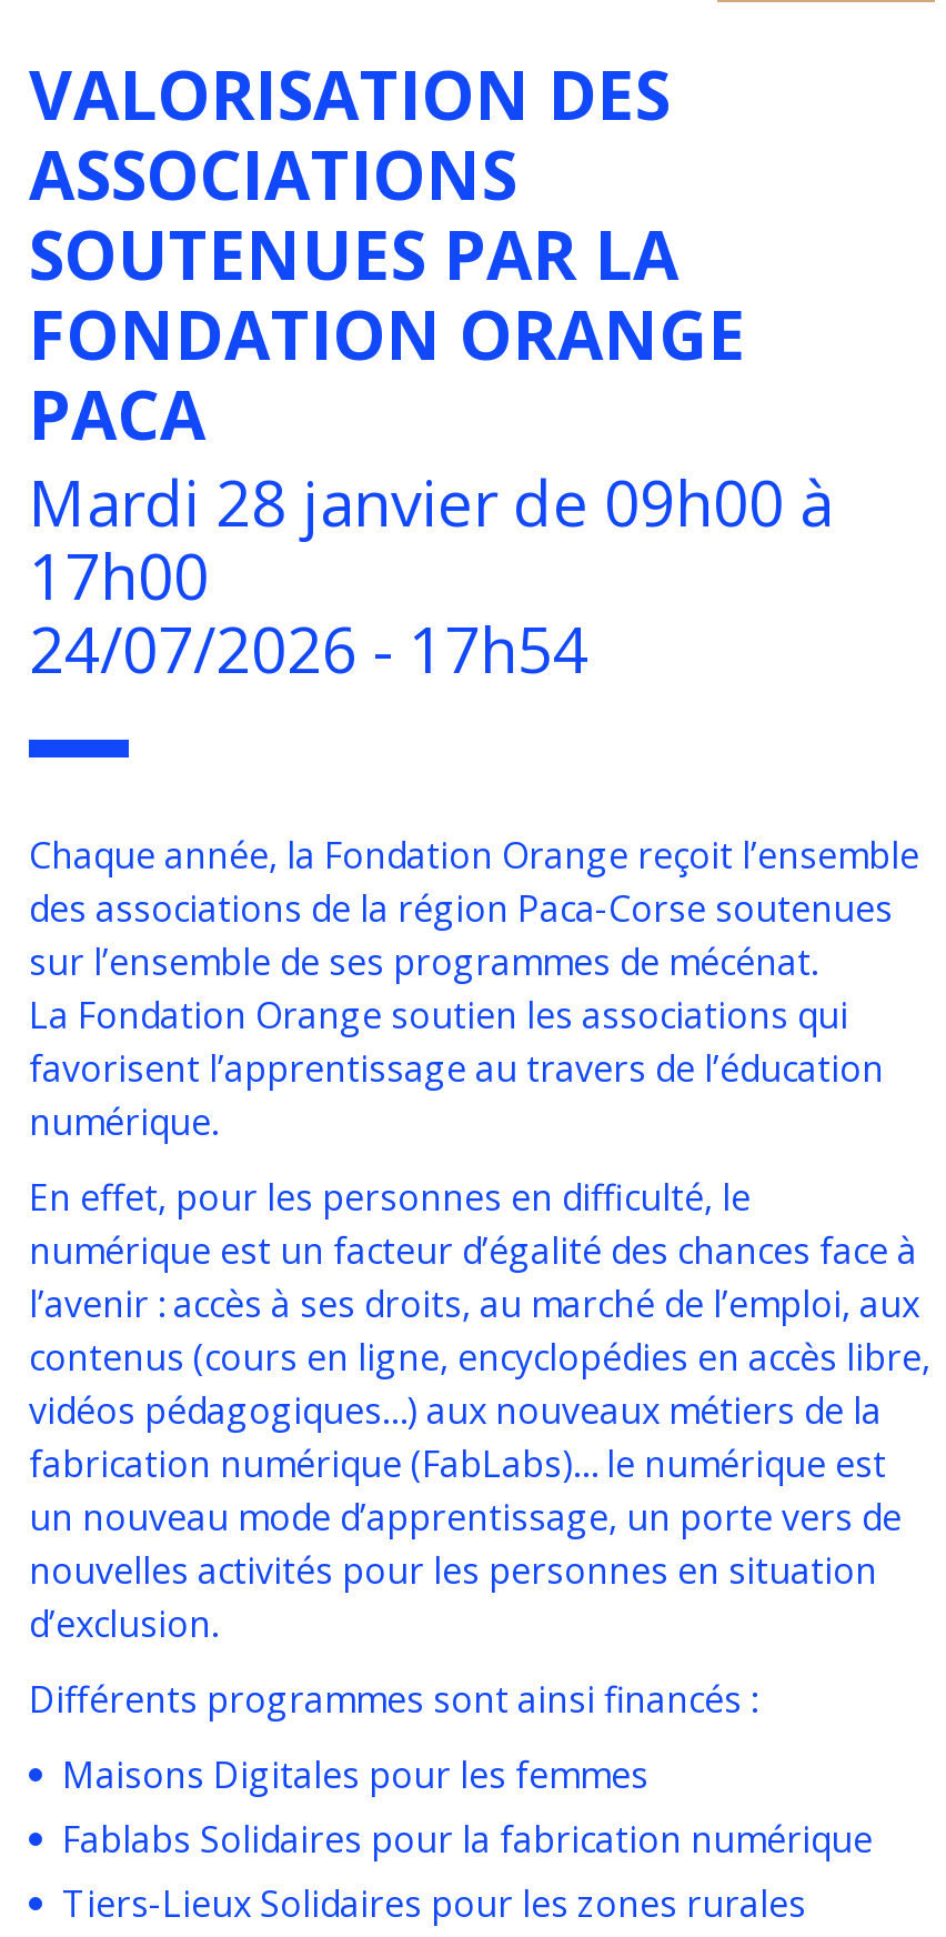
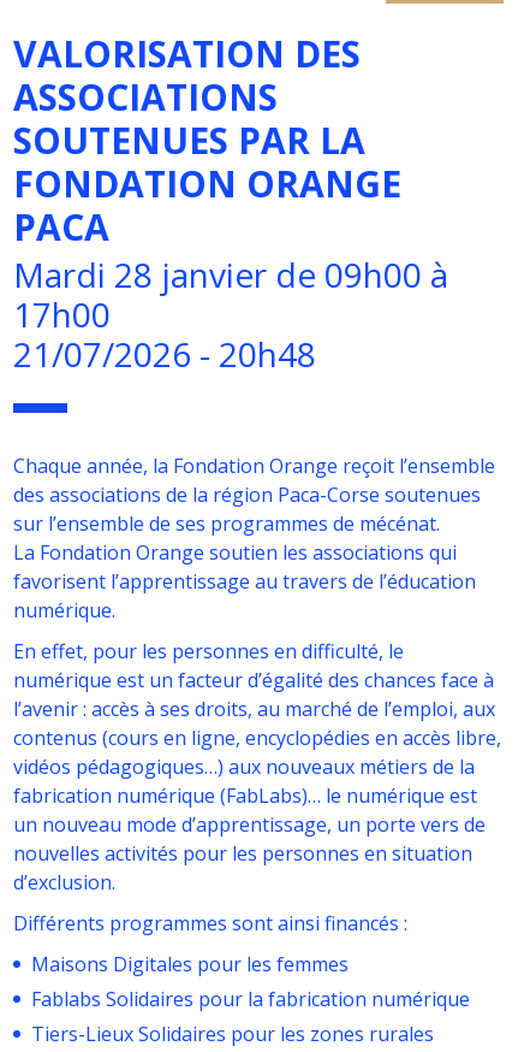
- 24/07/2026 - 17h54
+ 21/07/2026 - 20h48
